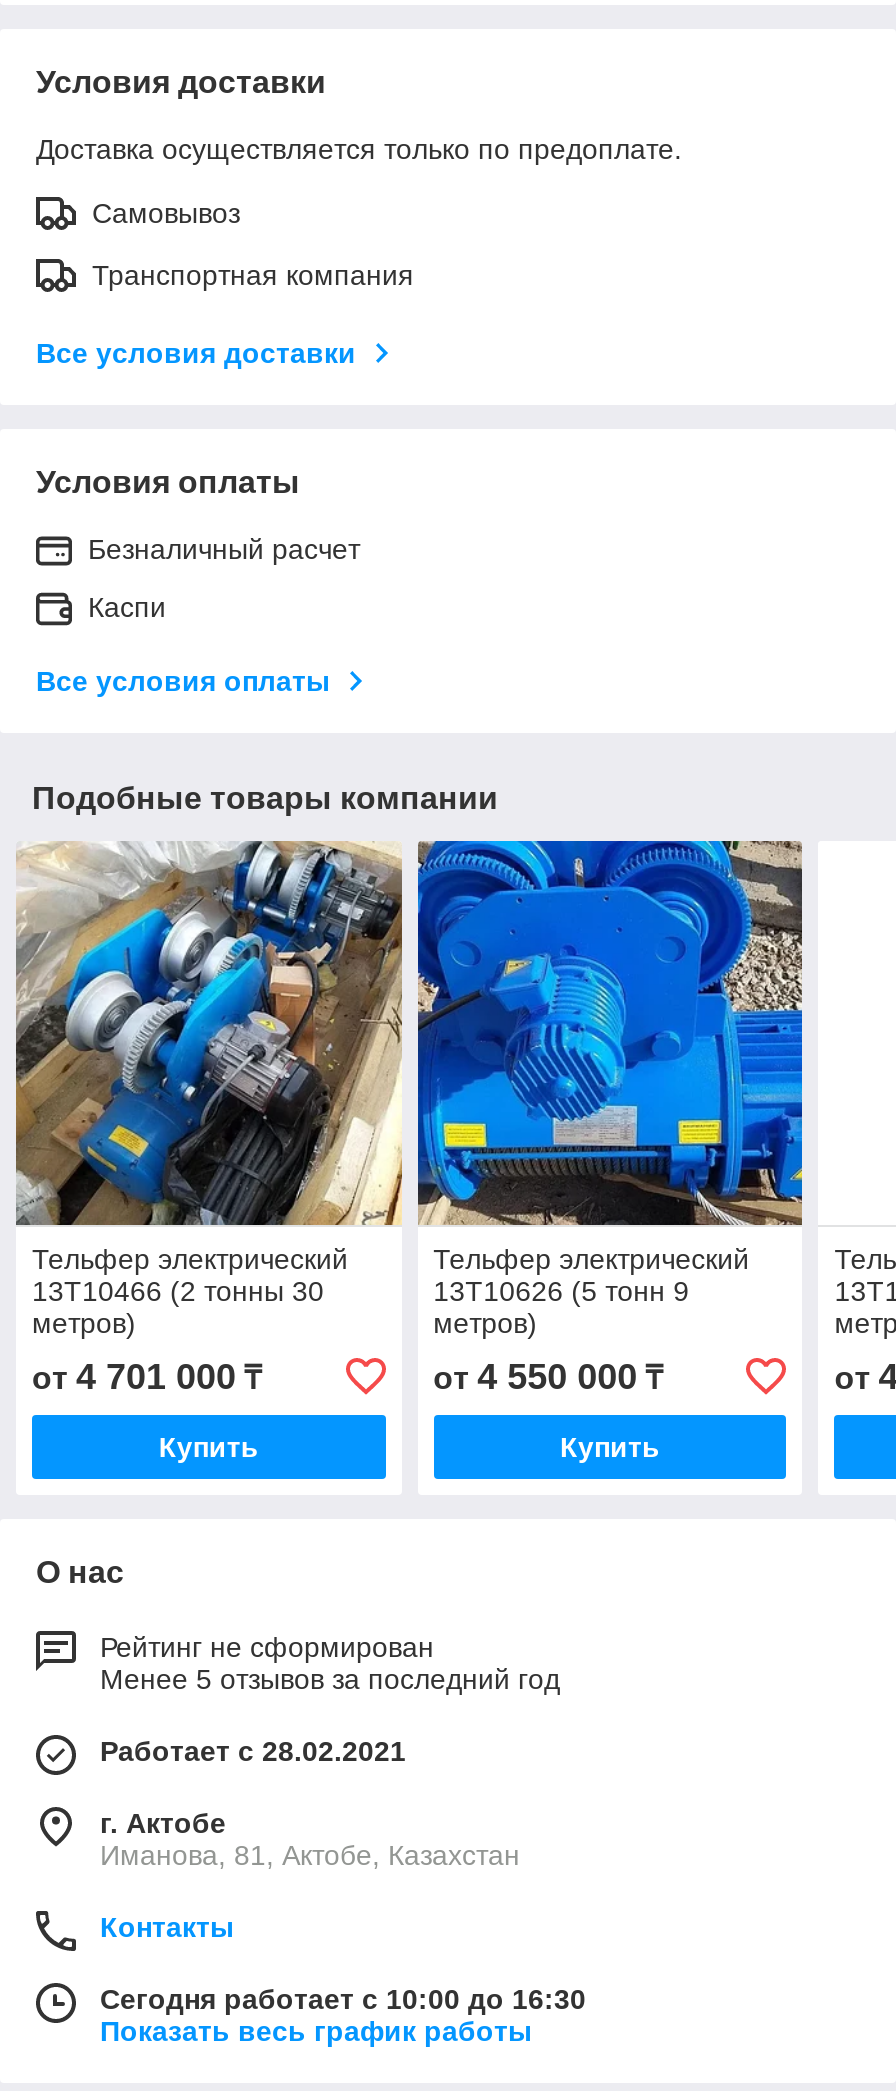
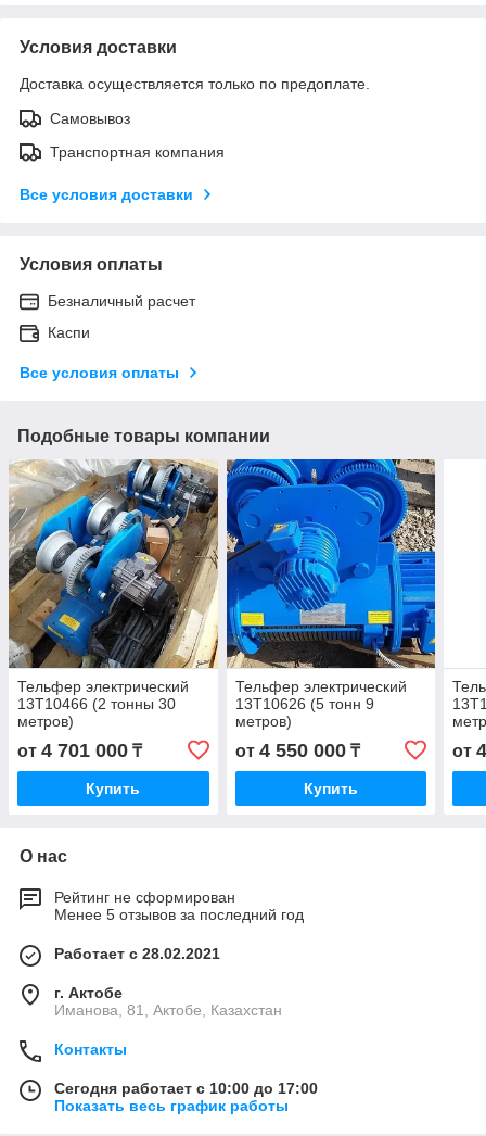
- Сегодня работает с 10:00 до 16:30
+ Сегодня работает с 10:00 до 17:00
